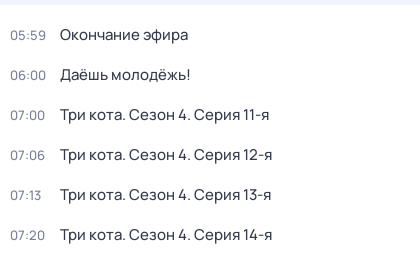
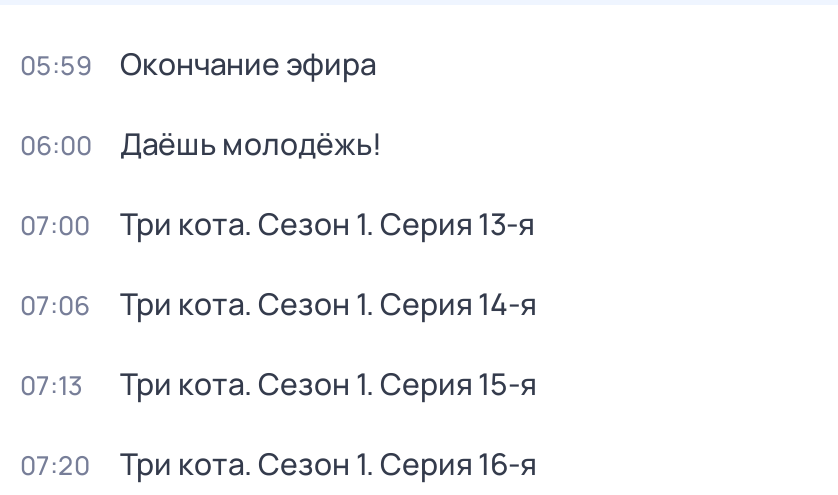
- Три кота. Сезон 4. Серия 11-я
+ Три кота. Сезон 1. Серия 13-я

- Три кота. Сезон 4. Серия 12-я
+ Три кота. Сезон 1. Серия 14-я

- Три кота. Сезон 4. Серия 13-я
+ Три кота. Сезон 1. Серия 15-я

- Три кота. Сезон 4. Серия 14-я
+ Три кота. Сезон 1. Серия 16-я
